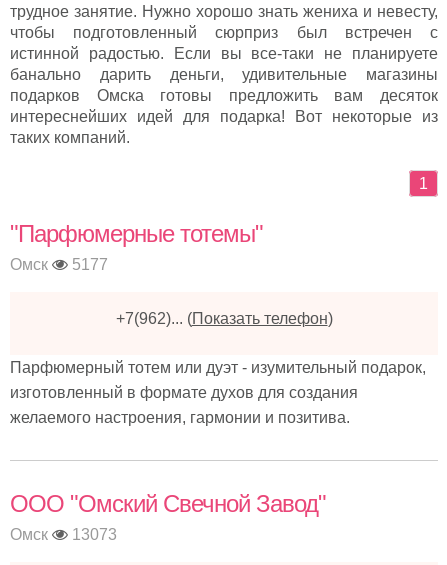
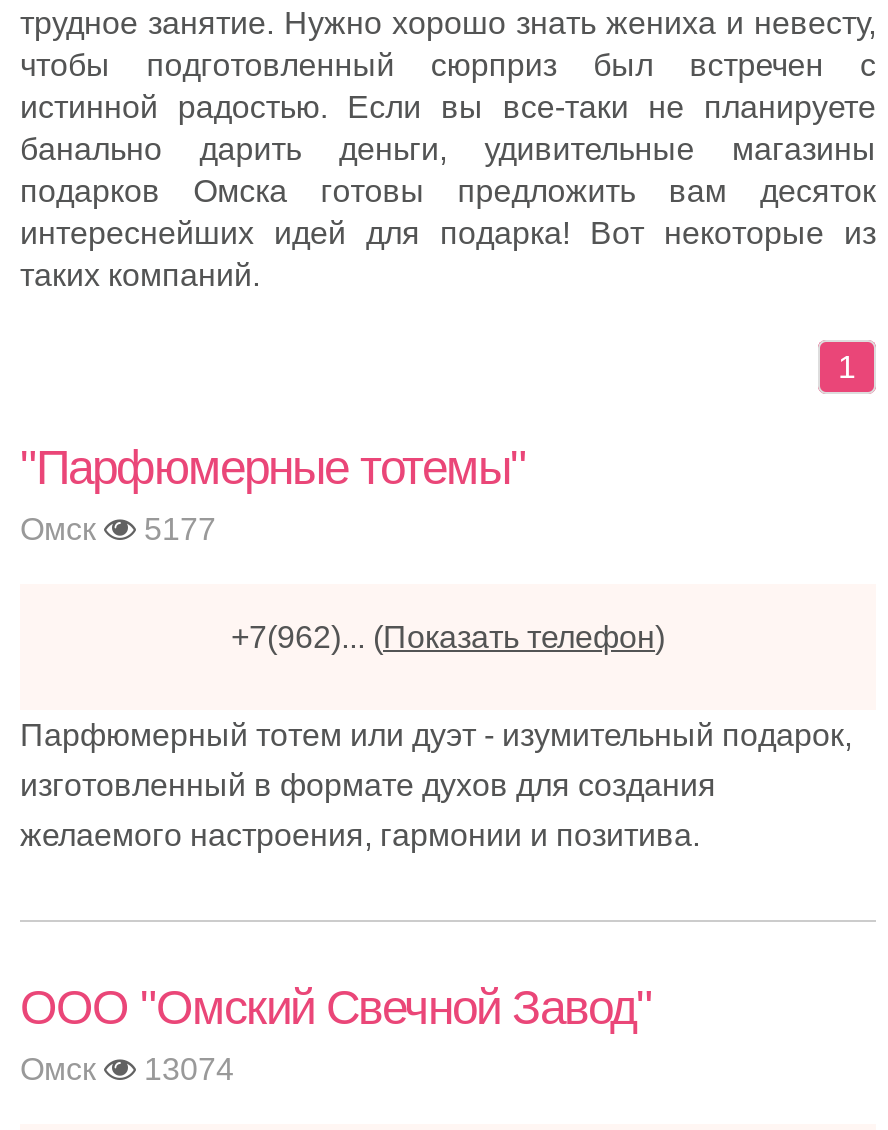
- Омск 13073
+ Омск 13074
